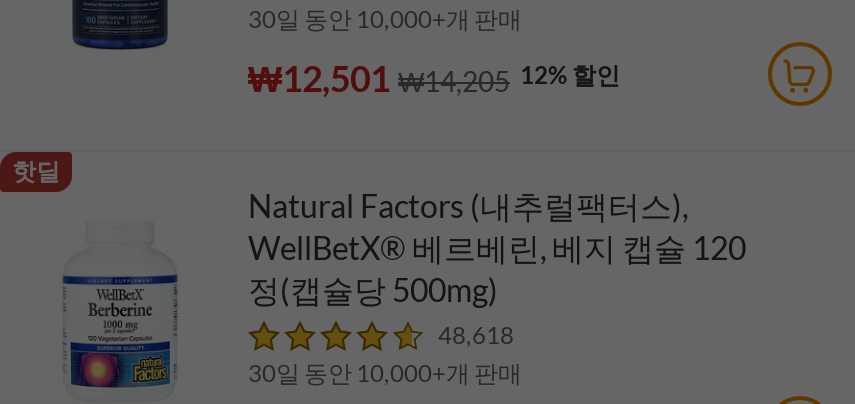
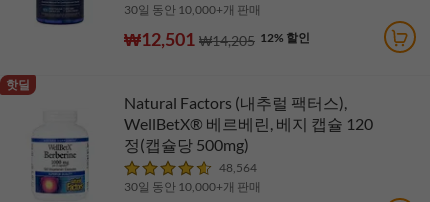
- Natural Factors (내추럴팩터스),
+ Natural Factors (내추럴 팩터스),

- 48,618
+ 48,564
